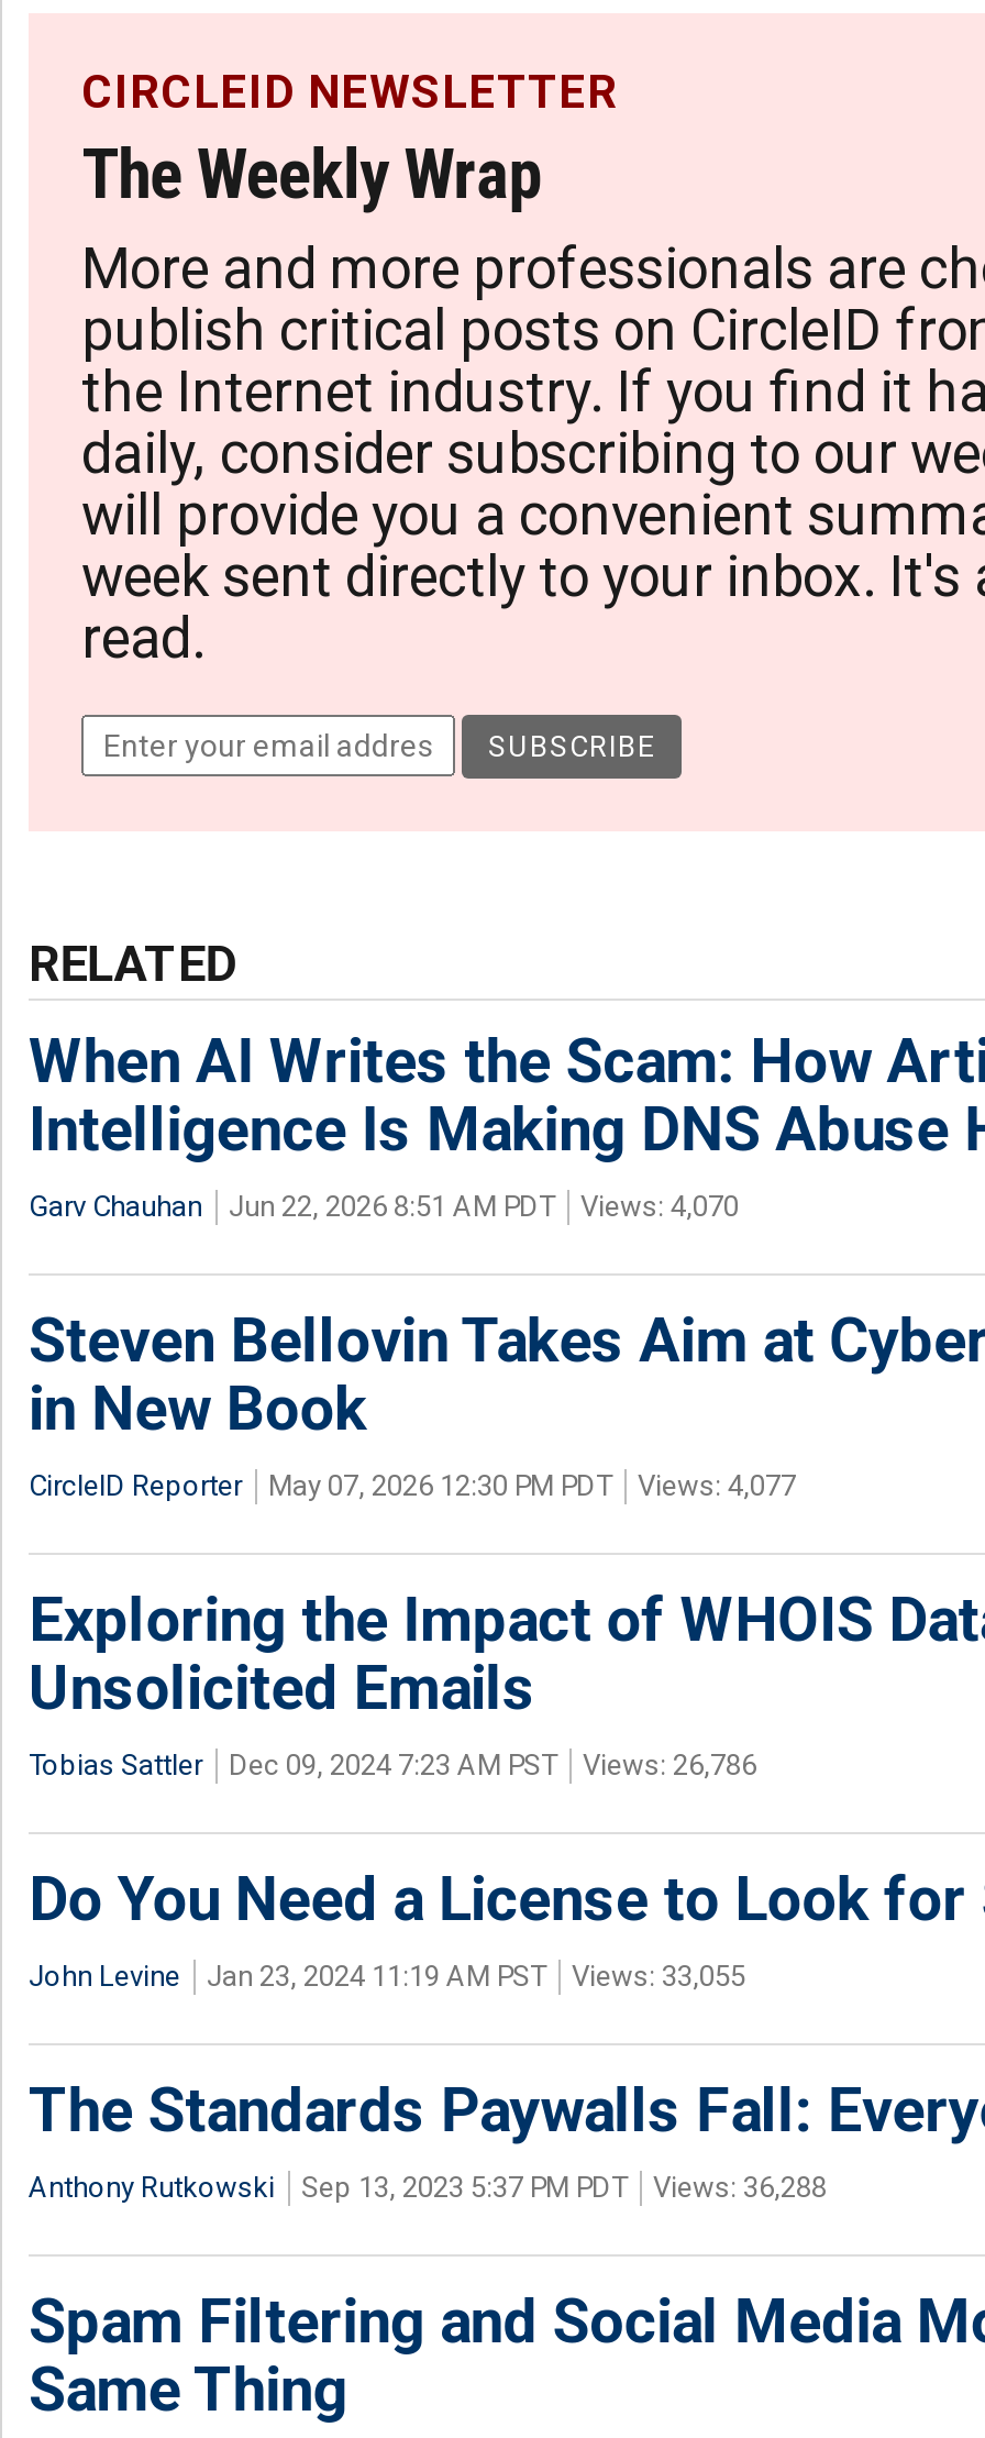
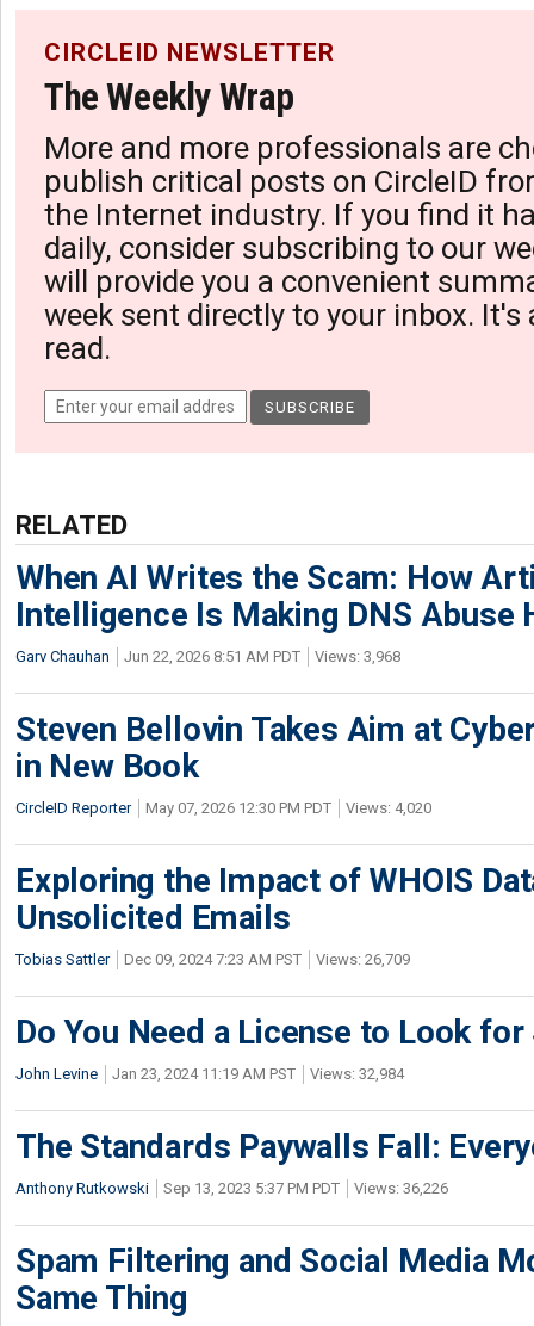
- Garv Chauhan Jun 22, 2026 8:51 AM PDT Views: 4,070
+ Garv Chauhan Jun 22, 2026 8:51 AM PDT Views: 3,968

- CircleID Reporter May 07, 2026 12:30 PM PDT Views: 4,077
+ CircleID Reporter May 07, 2026 12:30 PM PDT Views: 4,020

- Tobias Sattler Dec 09, 2024 7:23 AM PST Views: 26,786
+ Tobias Sattler Dec 09, 2024 7:23 AM PST Views: 26,709

- John Levine Jan 23, 2024 11:19 AM PST Views: 33,055
+ John Levine Jan 23, 2024 11:19 AM PST Views: 32,984

- Anthony Rutkowski Sep 13, 2023 5:37 PM PDT Views: 36,288
+ Anthony Rutkowski Sep 13, 2023 5:37 PM PDT Views: 36,226
